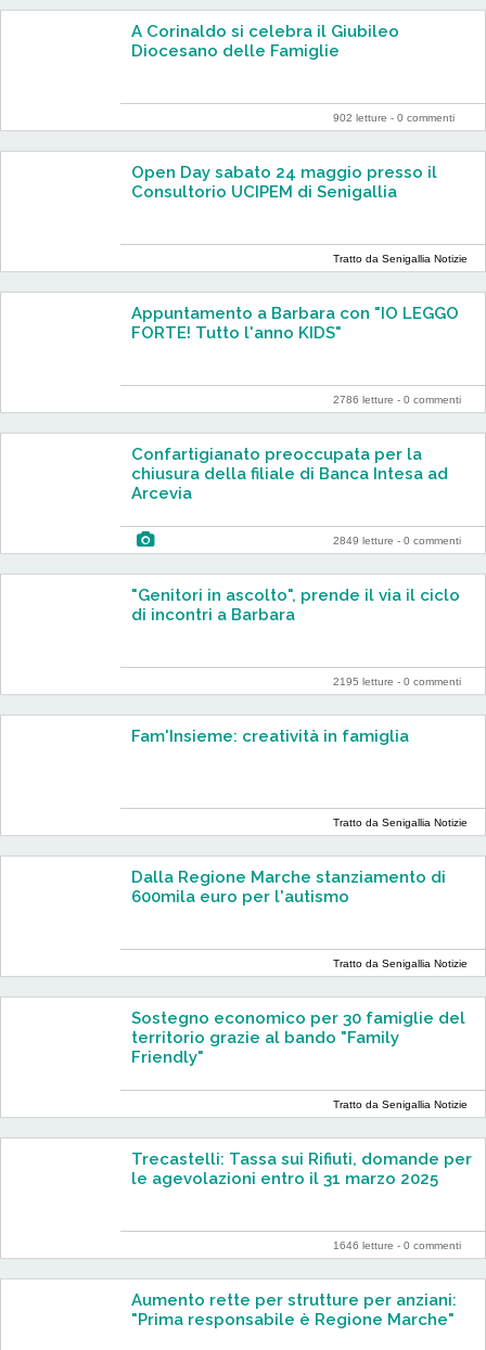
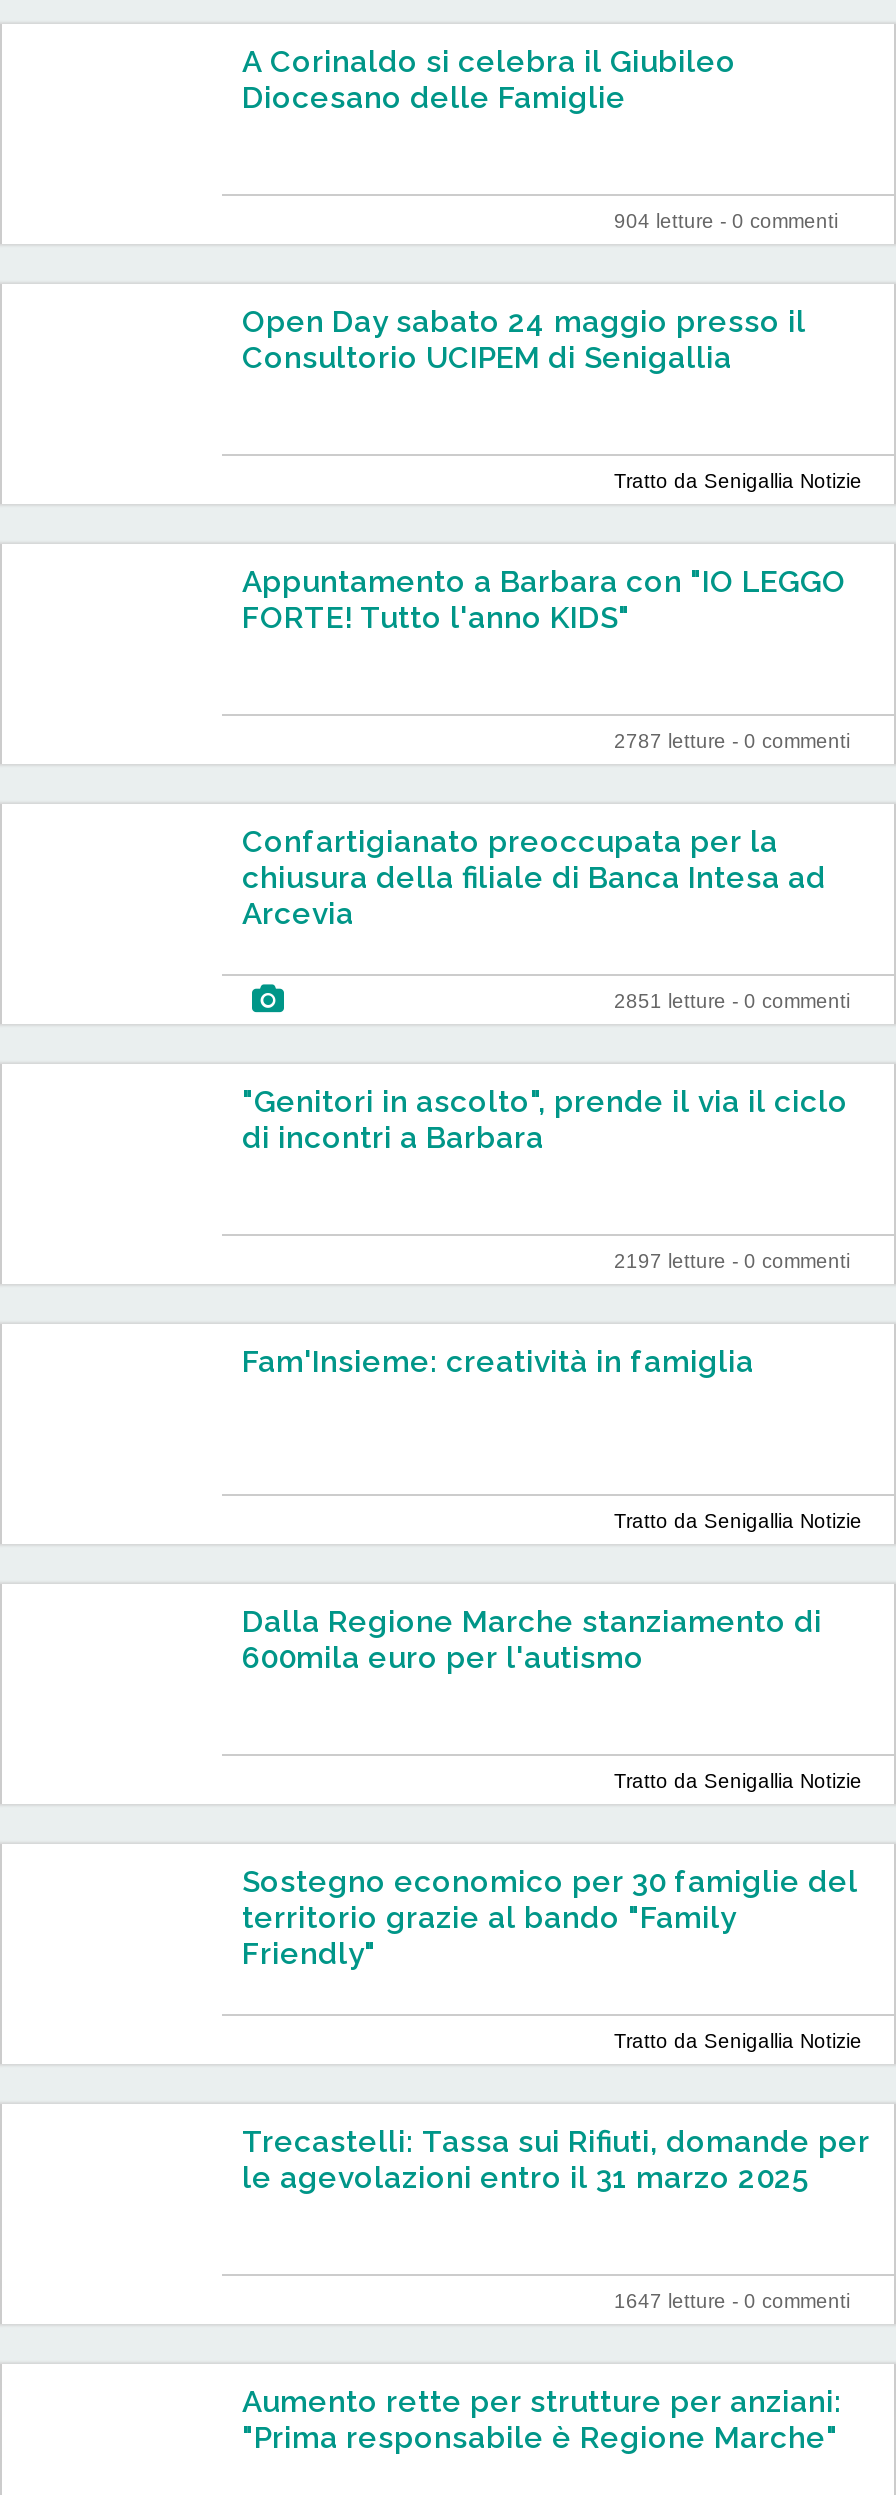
- 902 letture - 0 commenti
+ 904 letture - 0 commenti

- 2786 letture - 0 commenti
+ 2787 letture - 0 commenti

- 2849 letture - 0 commenti
+ 2851 letture - 0 commenti

- 2195 letture - 0 commenti
+ 2197 letture - 0 commenti

- 1646 letture - 0 commenti
+ 1647 letture - 0 commenti
